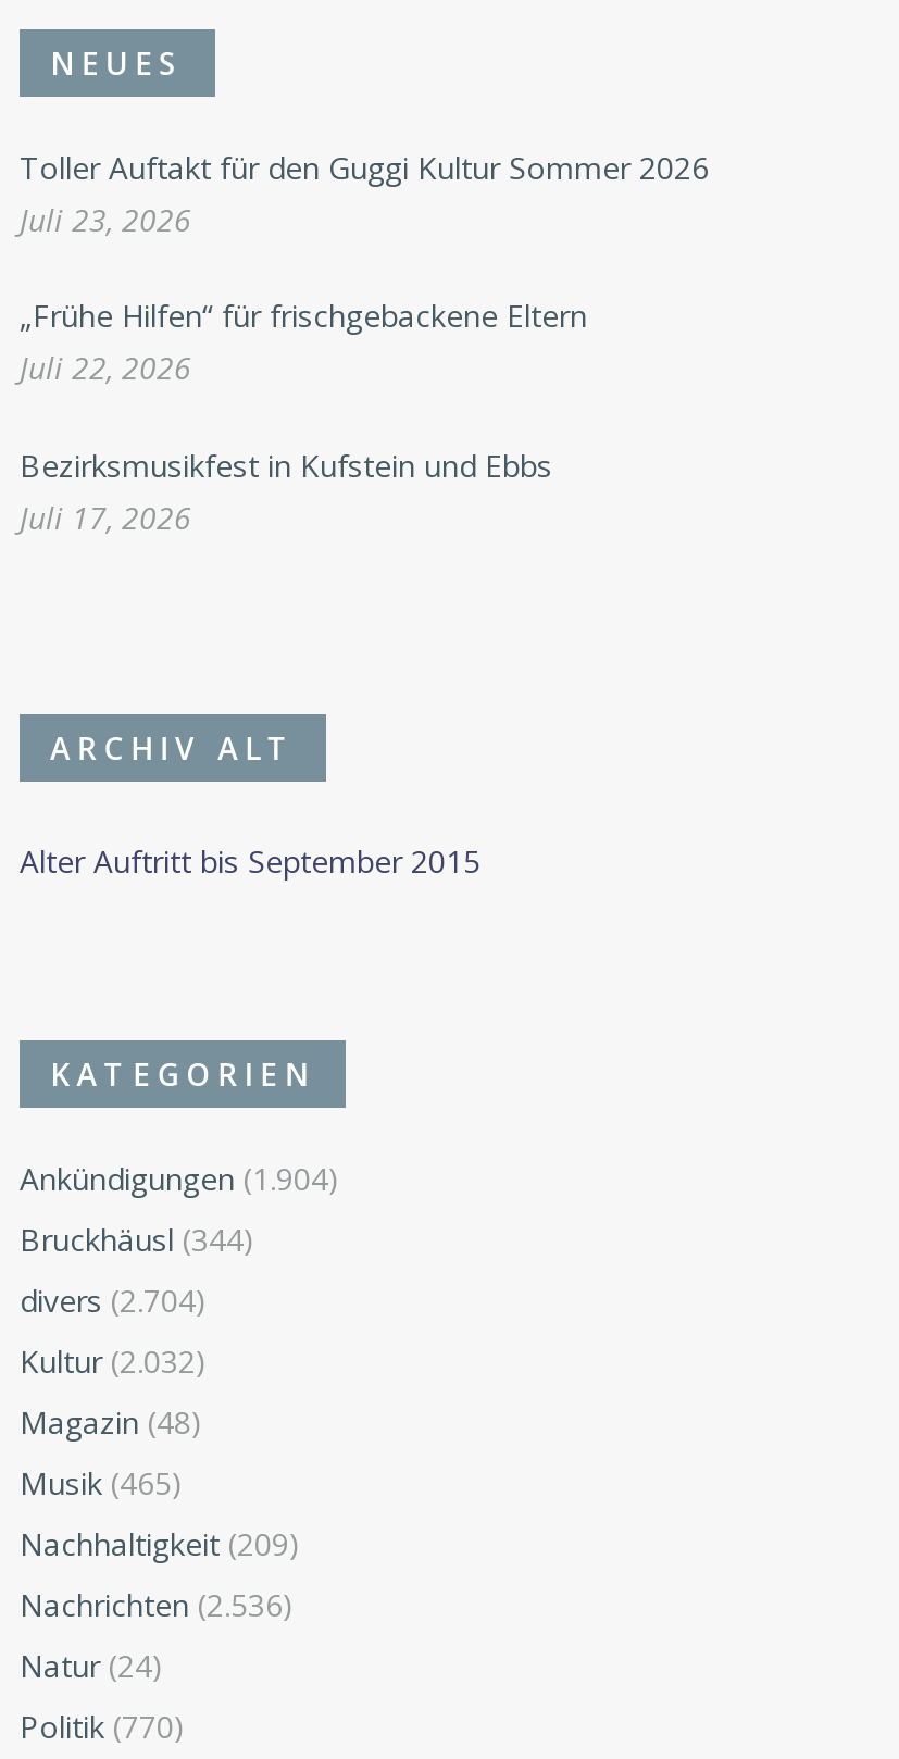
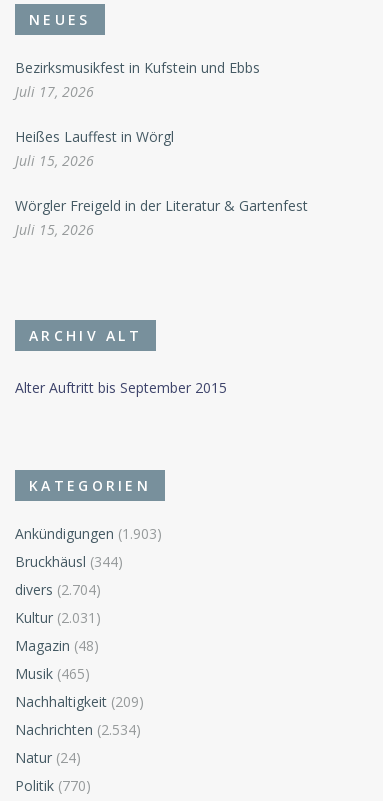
- Toller Auftakt für den Guggi Kultur Sommer 2026
- Juli 23, 2026
- „Frühe Hilfen“ für frischgebackene Eltern
- Juli 22, 2026

moved up: Bezirksmusikfest in Kufstein und Ebbs | Juli 17, 2026

+ Heißes Lauffest in Wörgl
+ Juli 15, 2026
+ Wörgler Freigeld in der Literatur & Gartenfest
+ Juli 15, 2026

- Ankündigungen (1.904)
+ Ankündigungen (1.903)

- Kultur (2.032)
+ Kultur (2.031)

- Nachrichten (2.536)
+ Nachrichten (2.534)
